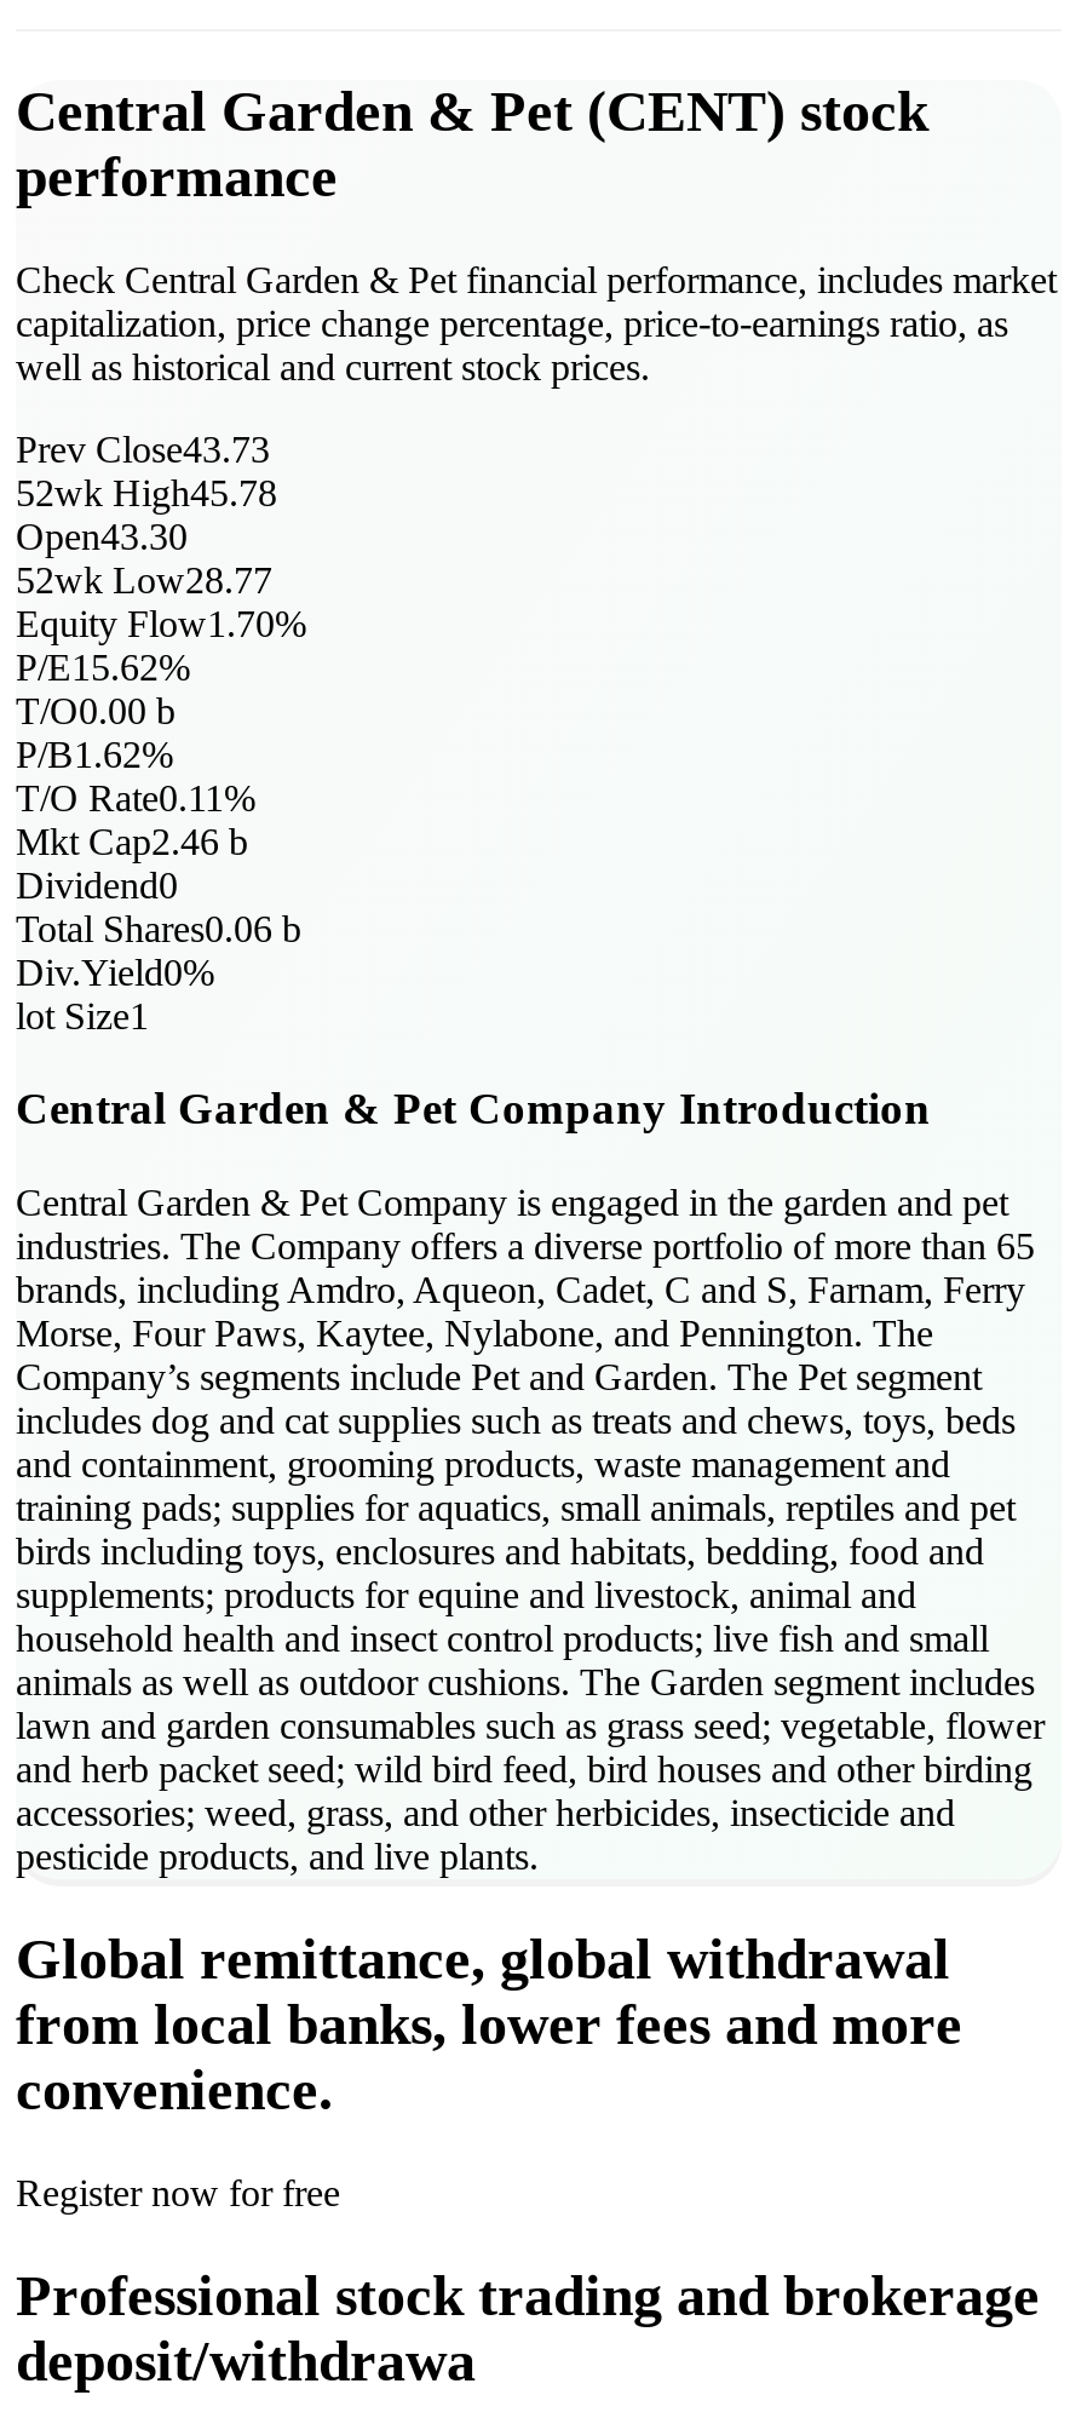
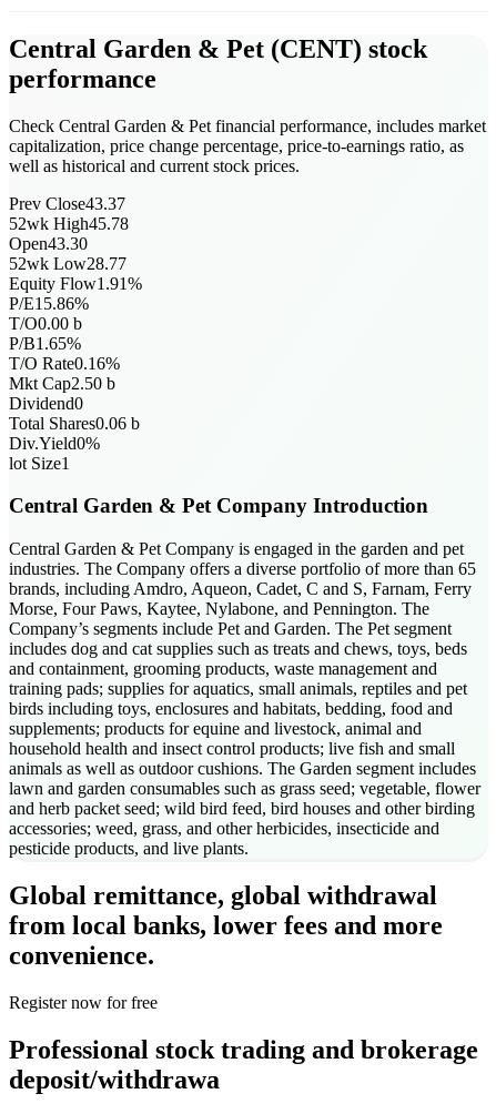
- Prev Close43.73
+ Prev Close43.37

- Equity Flow1.70%
+ Equity Flow1.91%

- P/E15.62%
+ P/E15.86%

- P/B1.62%
+ P/B1.65%

- T/O Rate0.11%
+ T/O Rate0.16%

- Mkt Cap2.46 b
+ Mkt Cap2.50 b
